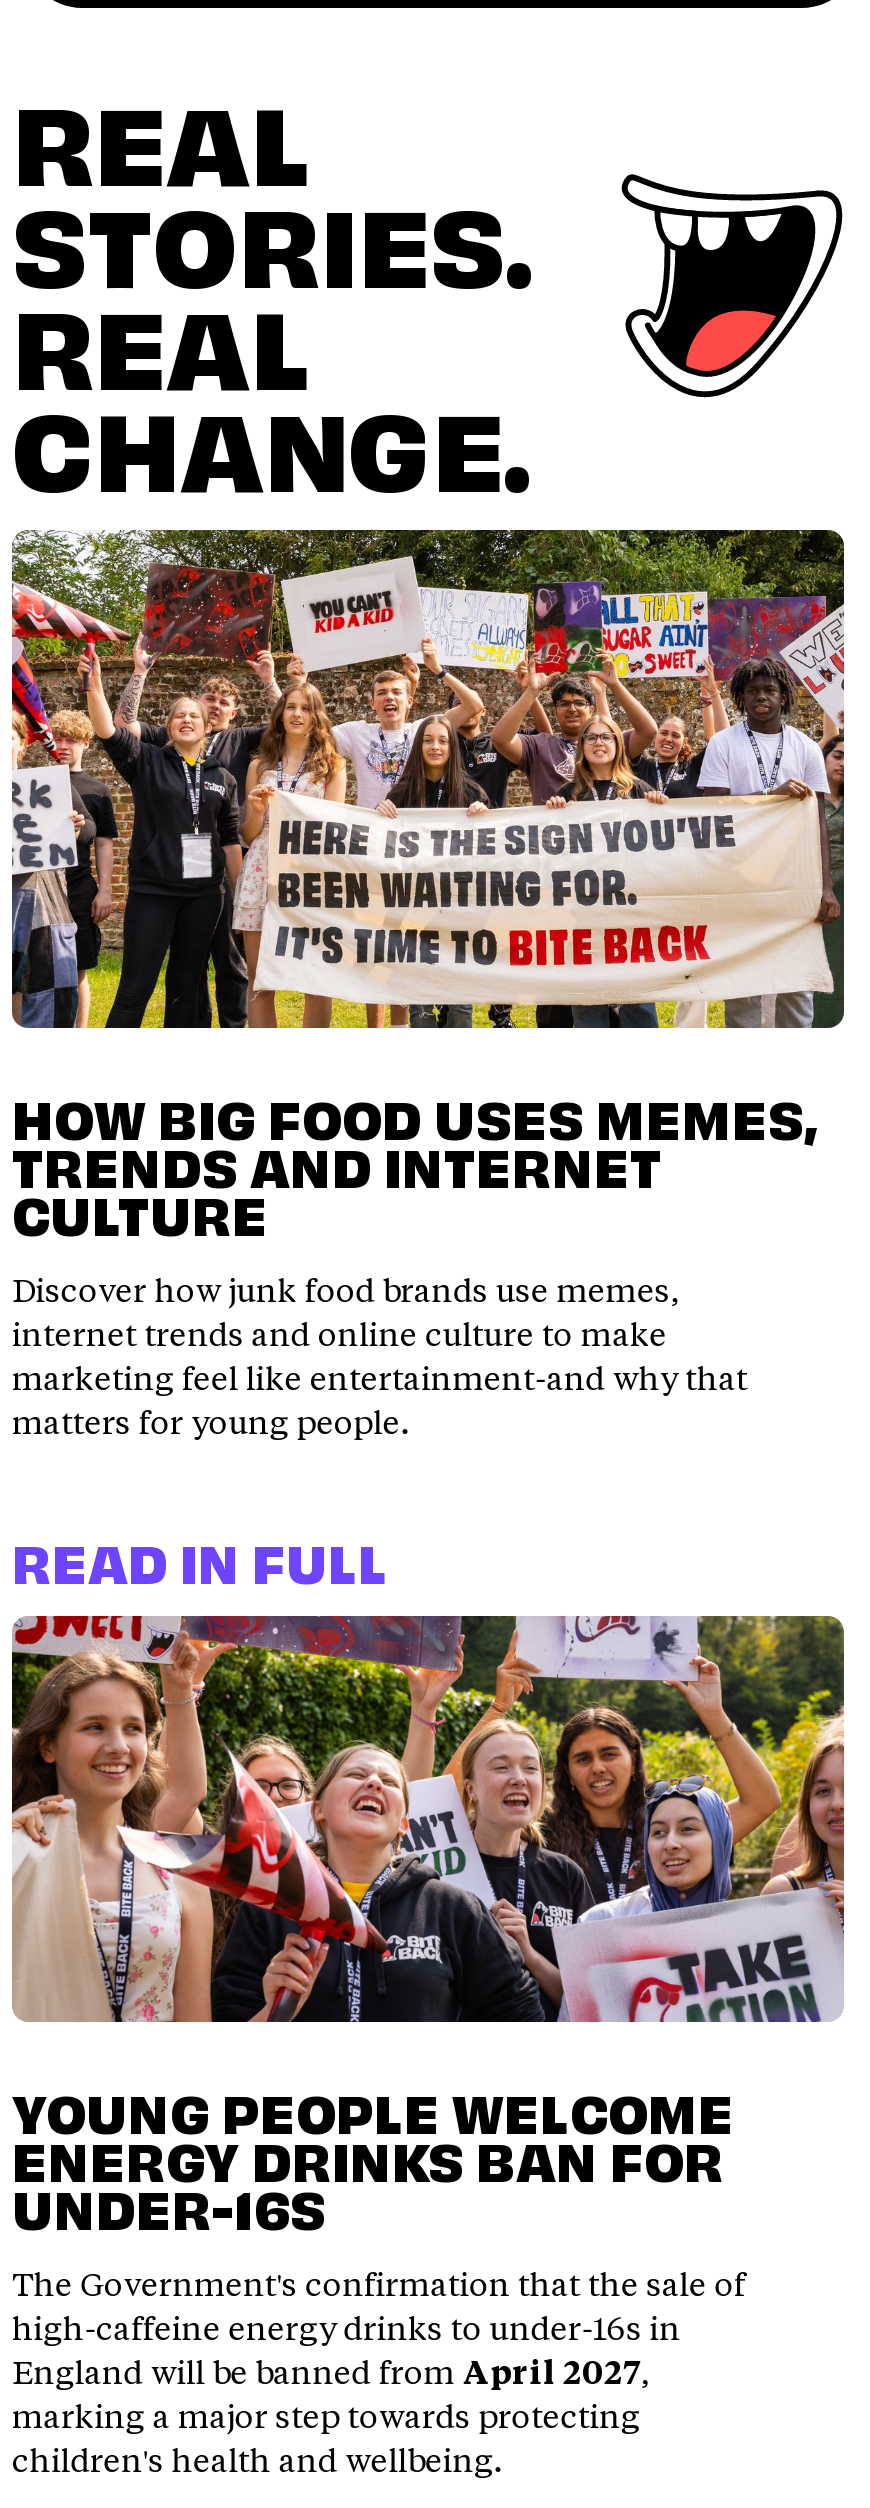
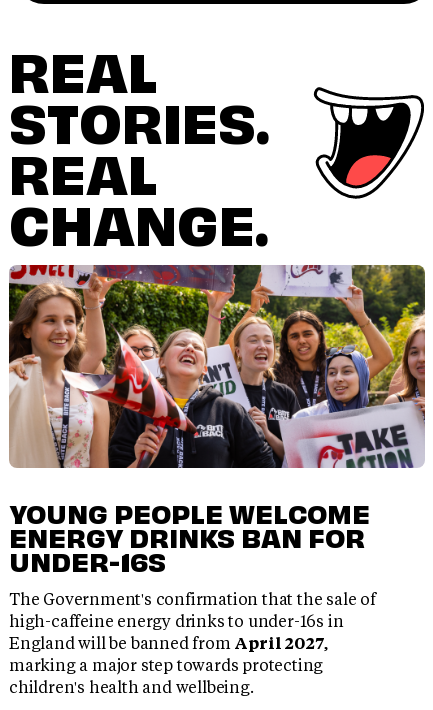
- [image]
- HOW BIG FOOD USES MEMES,
- TRENDS AND INTERNET
- CULTURE
- Discover how junk food brands use memes,
- internet trends and online culture to make
- marketing feel like entertainment-and why that
- matters for young people.
- READ IN FULL
